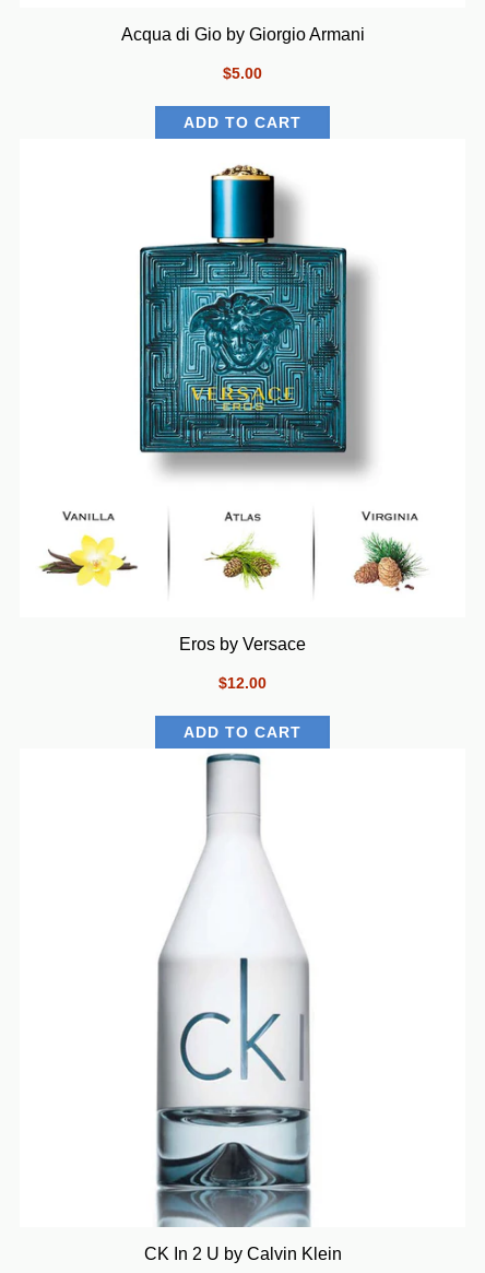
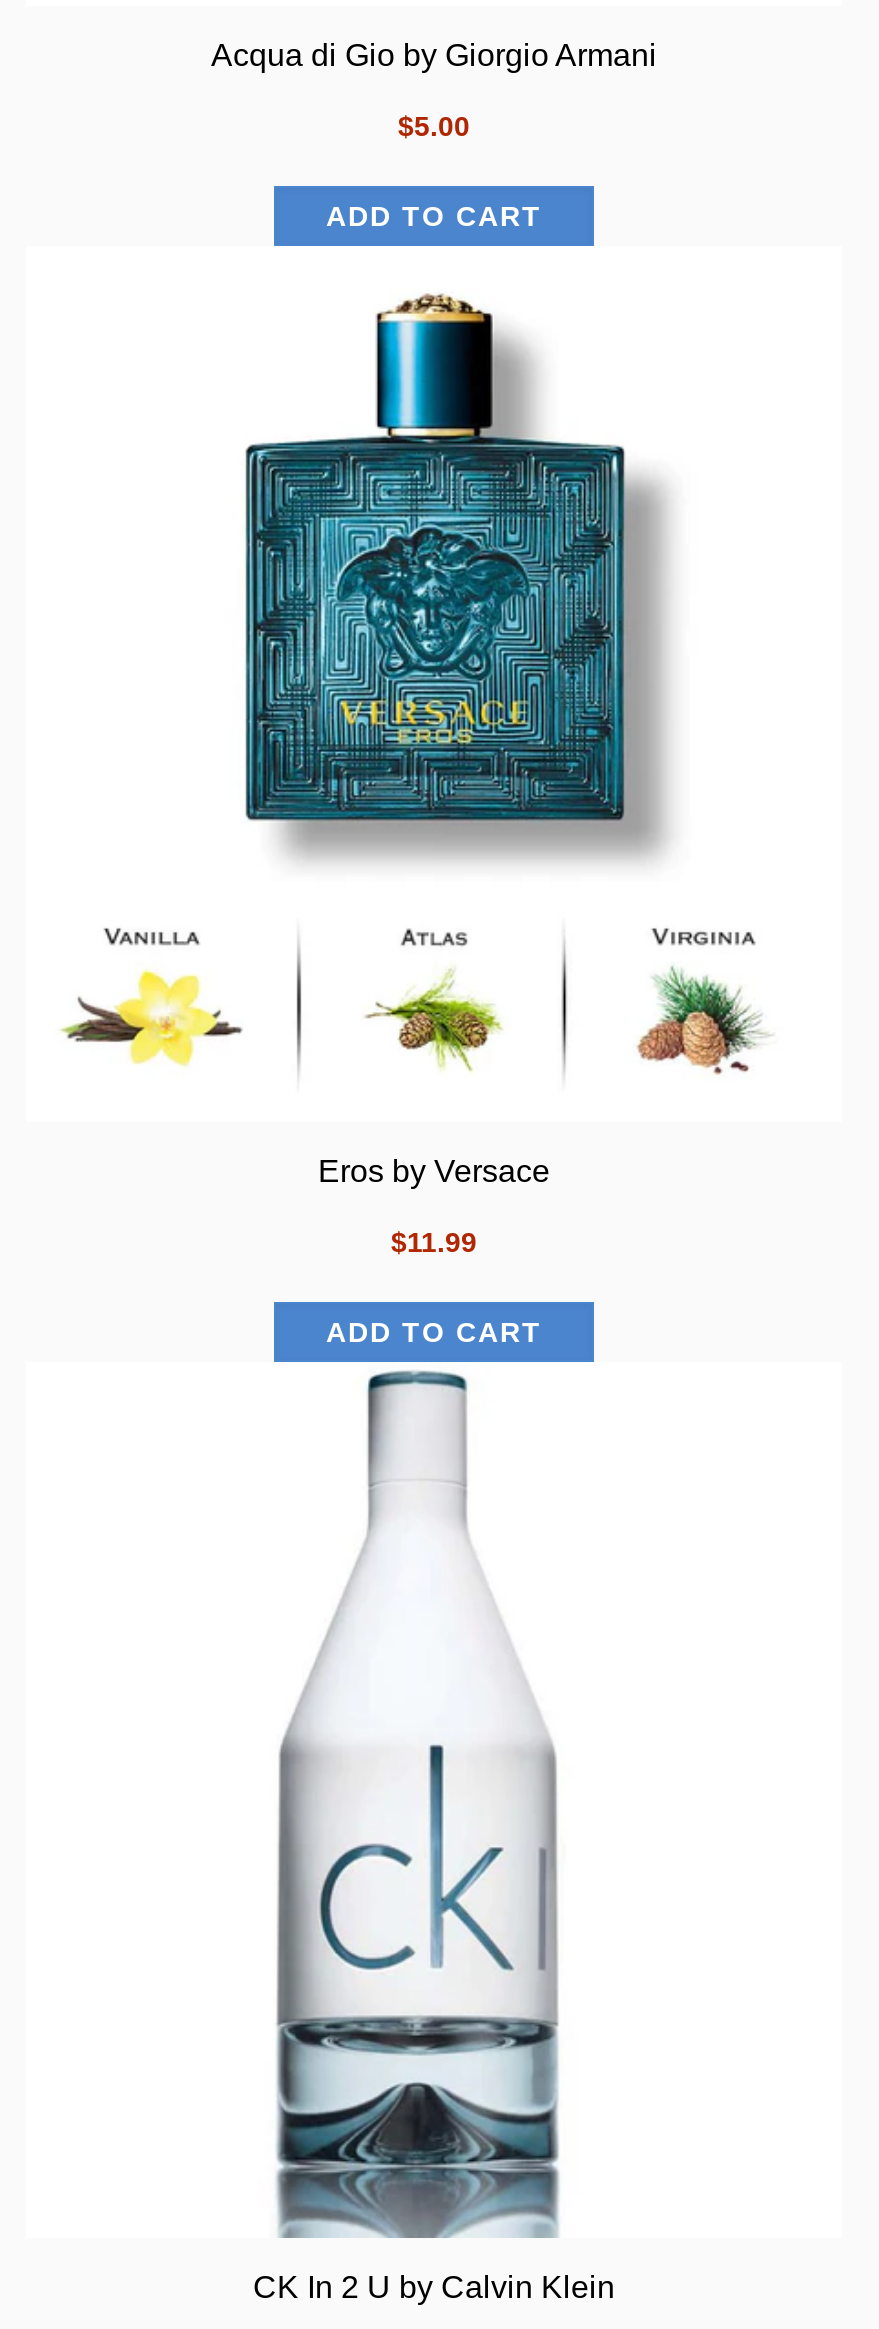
- $12.00
+ $11.99
